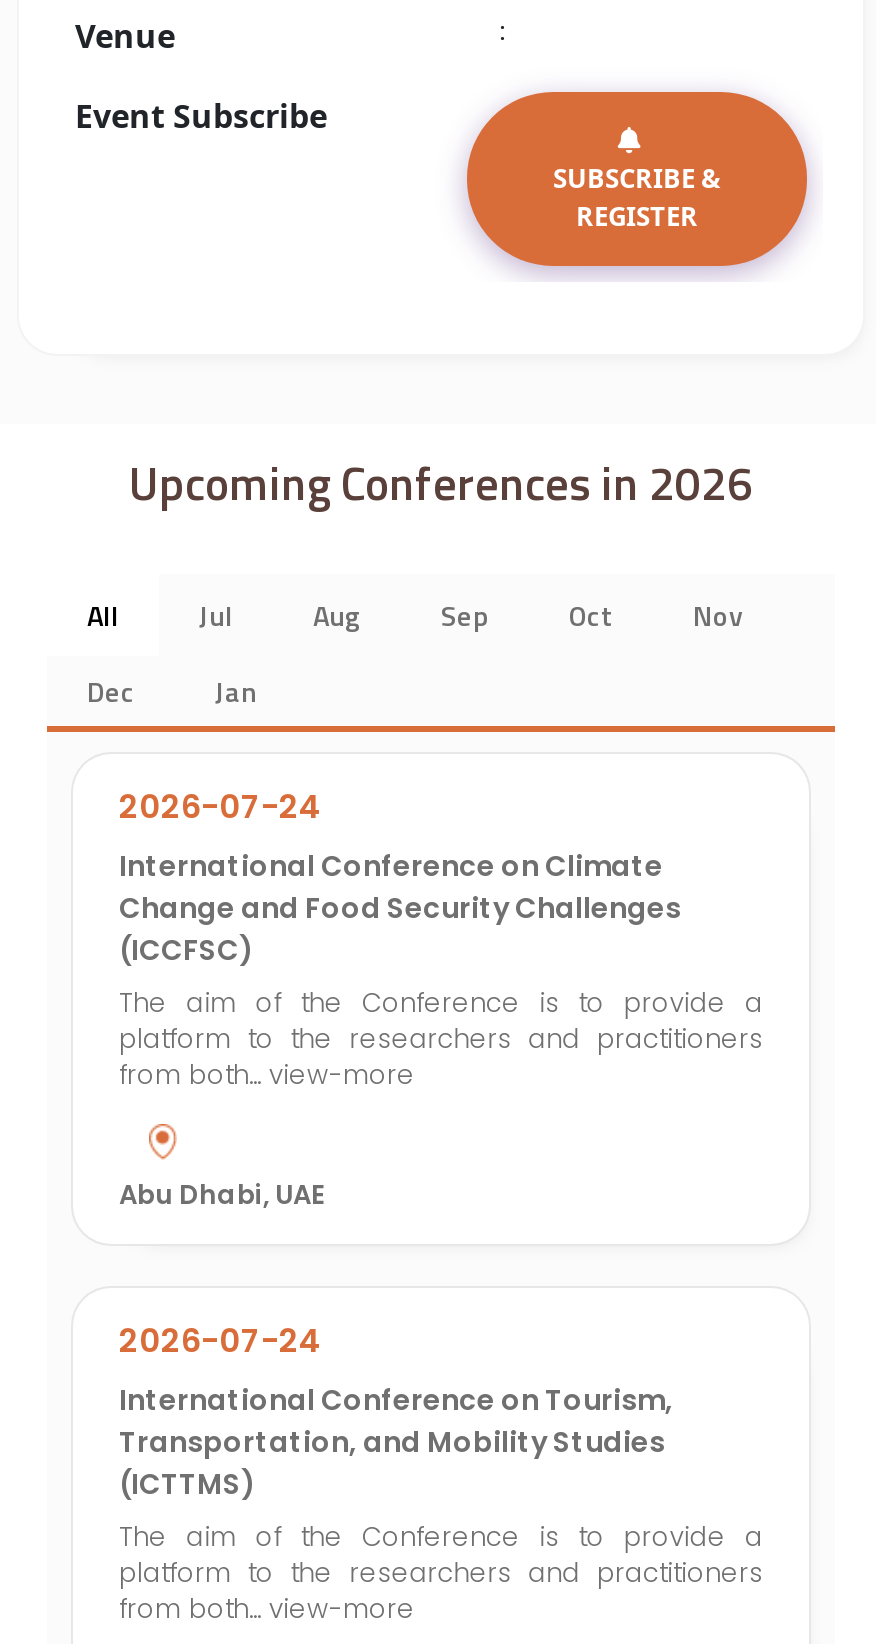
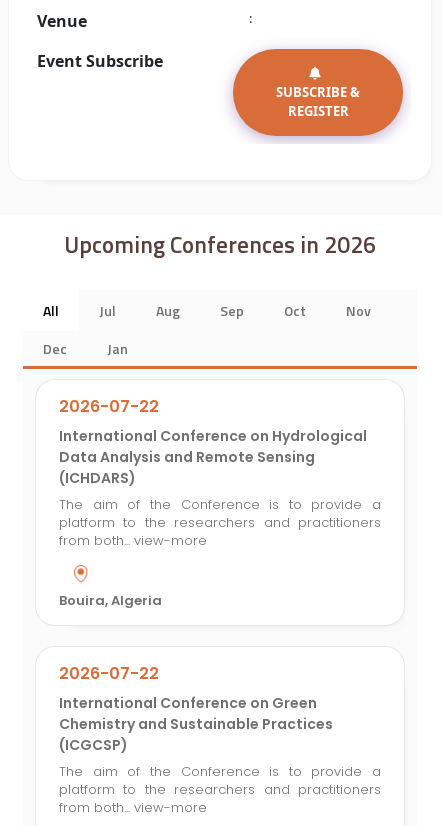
- 2026-07-24
- International Conference on Climate
- Change and Food Security Challenges
- (ICCFSC)
+ 2026-07-22
+ International Conference on Hydrological
+ Data Analysis and Remote Sensing
+ (ICHDARS)

- Abu Dhabi, UAE
+ Bouira, Algeria

- 2026-07-24
- International Conference on Tourism,
- Transportation, and Mobility Studies
- (ICTTMS)
+ 2026-07-22
+ International Conference on Green
+ Chemistry and Sustainable Practices
+ (ICGCSP)
